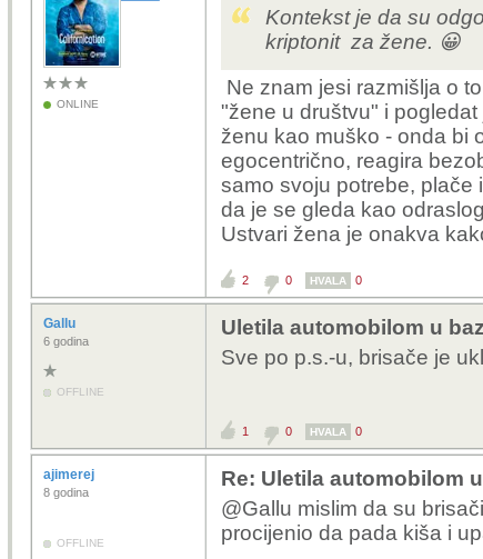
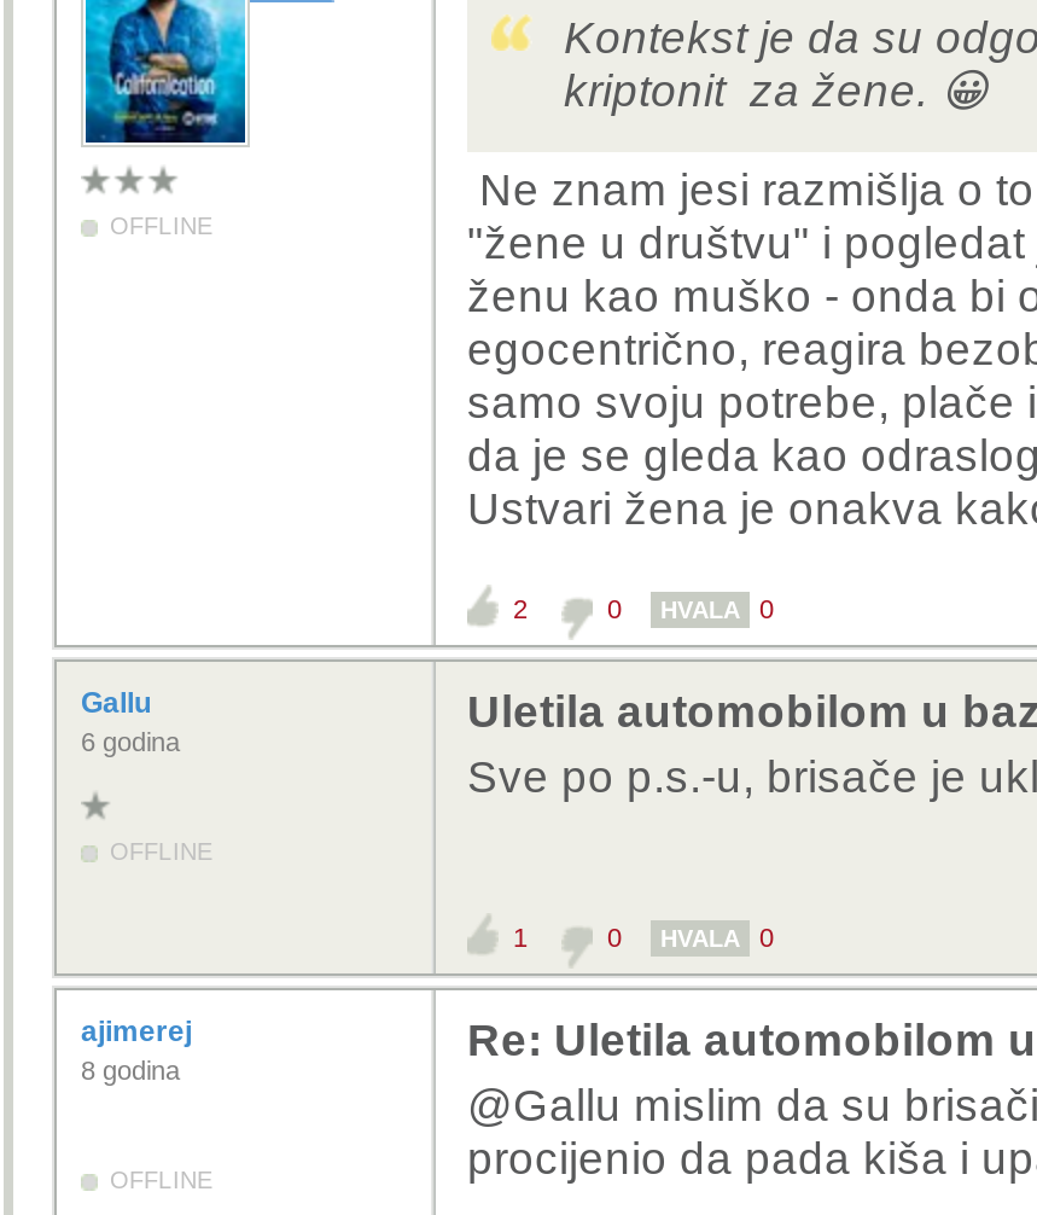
- ONLINE
+ OFFLINE
